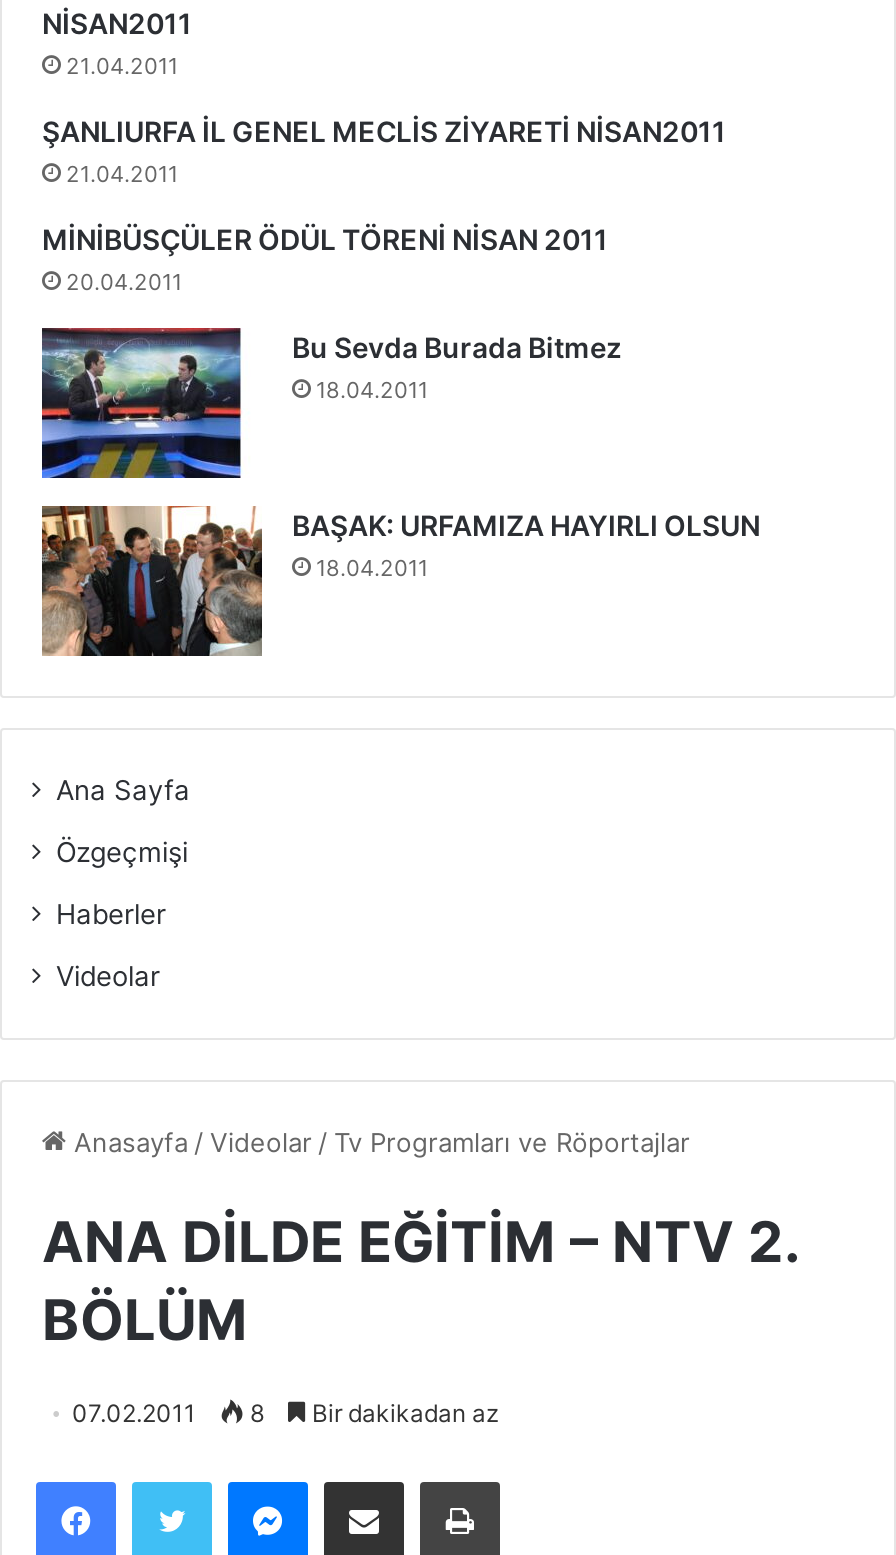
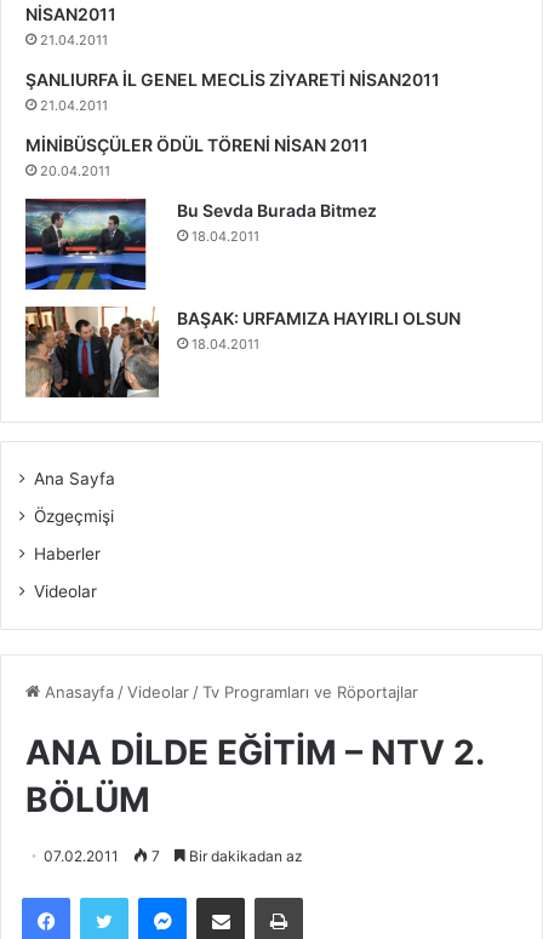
- 07.02.2011 8 Bir dakikadan az
+ 07.02.2011 7 Bir dakikadan az
